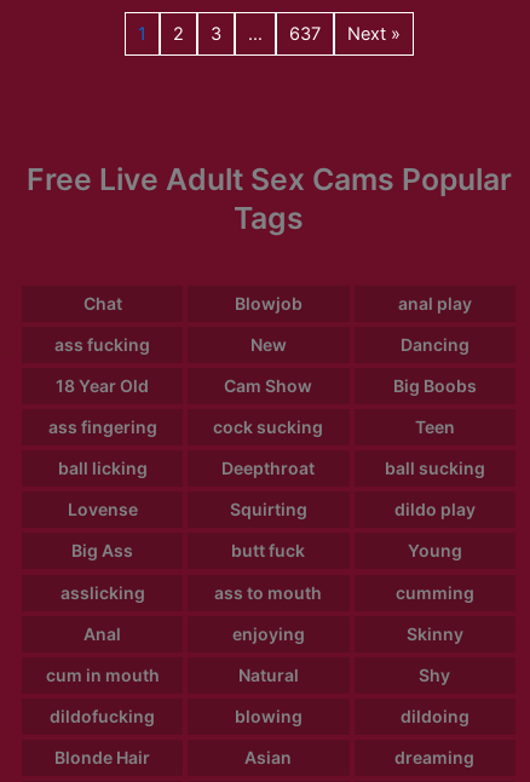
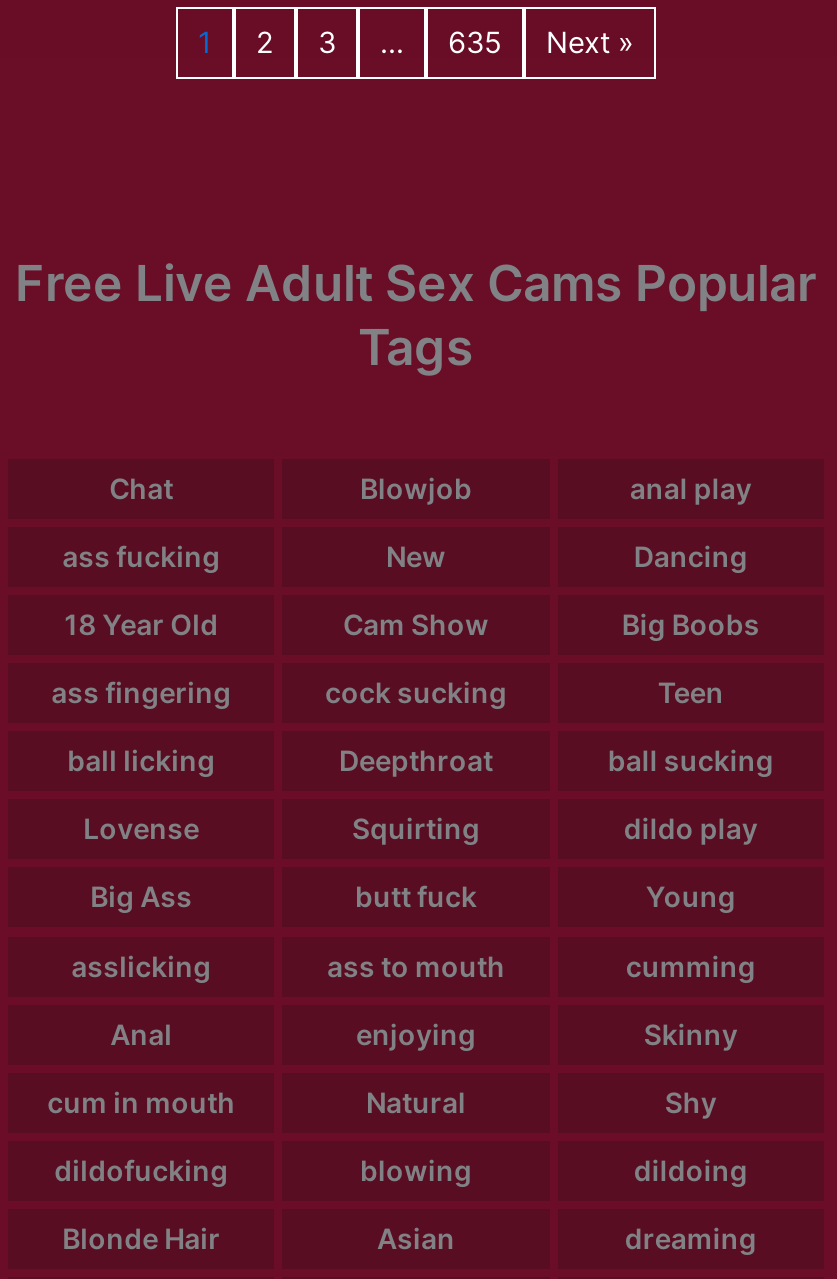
- 637
+ 635
